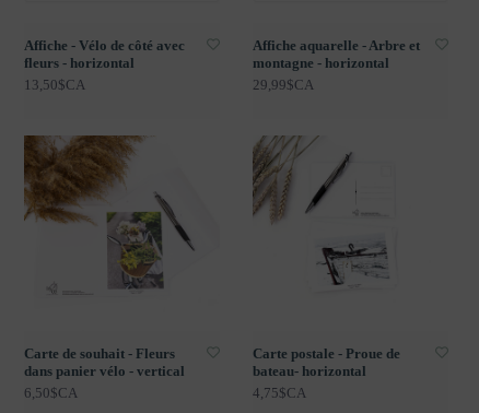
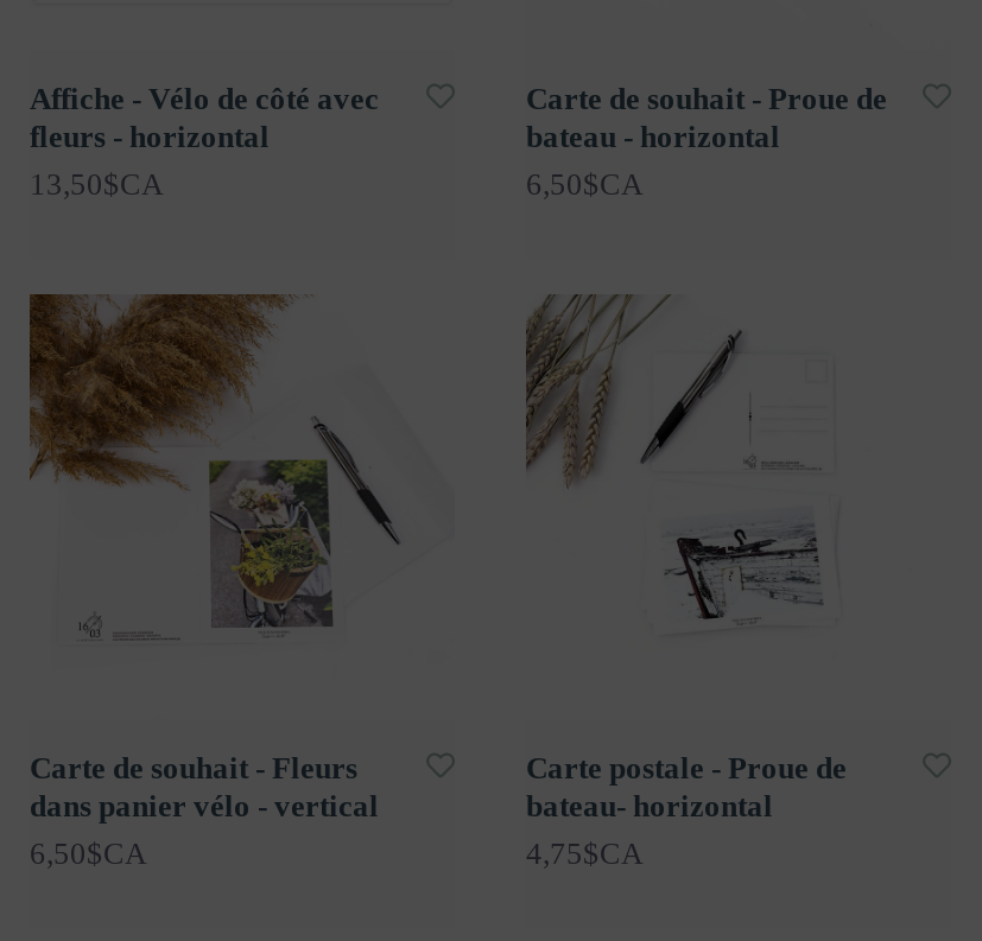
- Affiche aquarelle - Arbre et
- montagne - horizontal
- 29,99$CA
+ Carte de souhait - Proue de
+ bateau - horizontal
+ 6,50$CA
